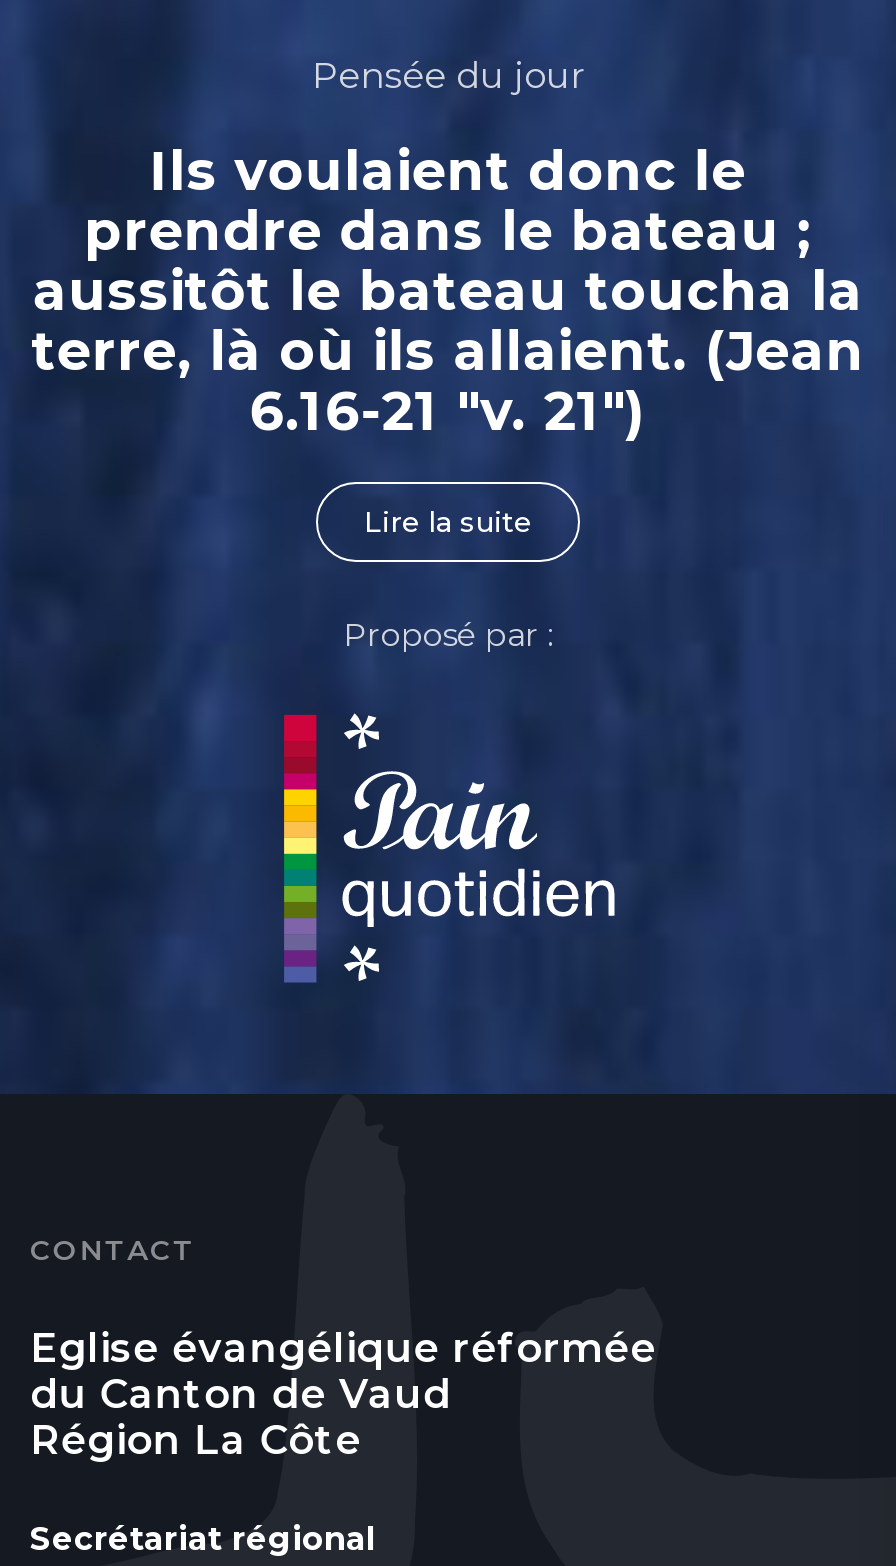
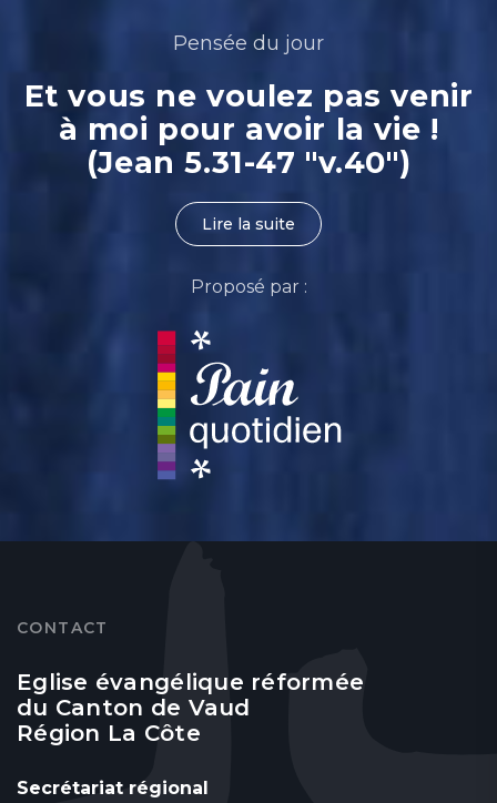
- Ils voulaient donc le
- prendre dans le bateau ;
- aussitôt le bateau toucha la
- terre, là où ils allaient. (Jean
- 6.16-21 "v. 21")
+ Et vous ne voulez pas venir
+ à moi pour avoir la vie !
+ (Jean 5.31-47 "v.40")
